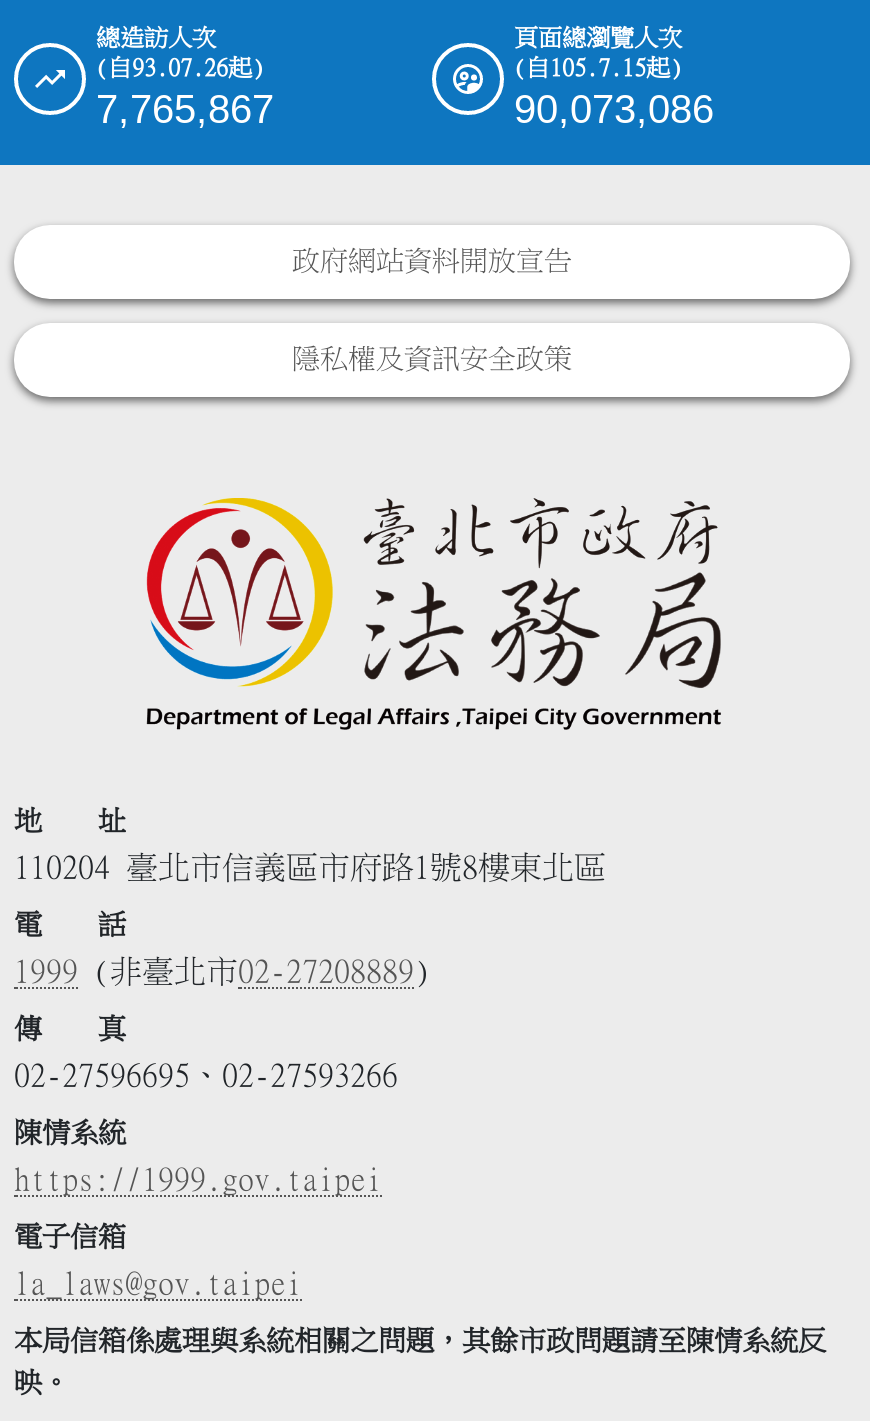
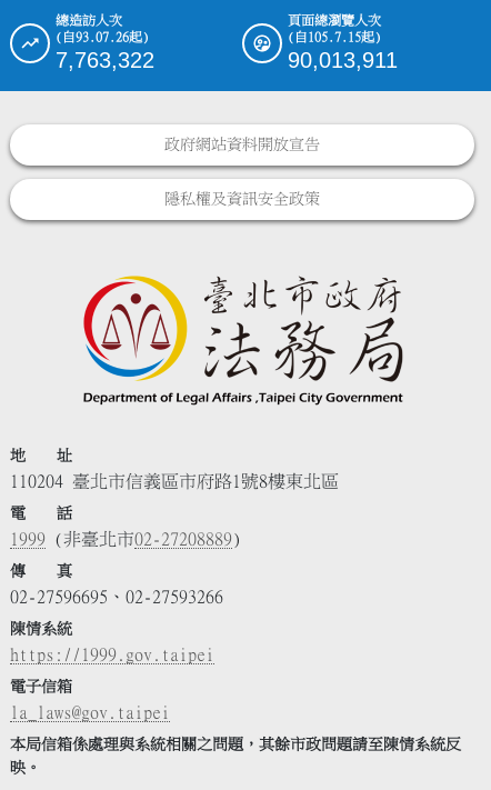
- 7,765,867
+ 7,763,322

- 90,073,086
+ 90,013,911
